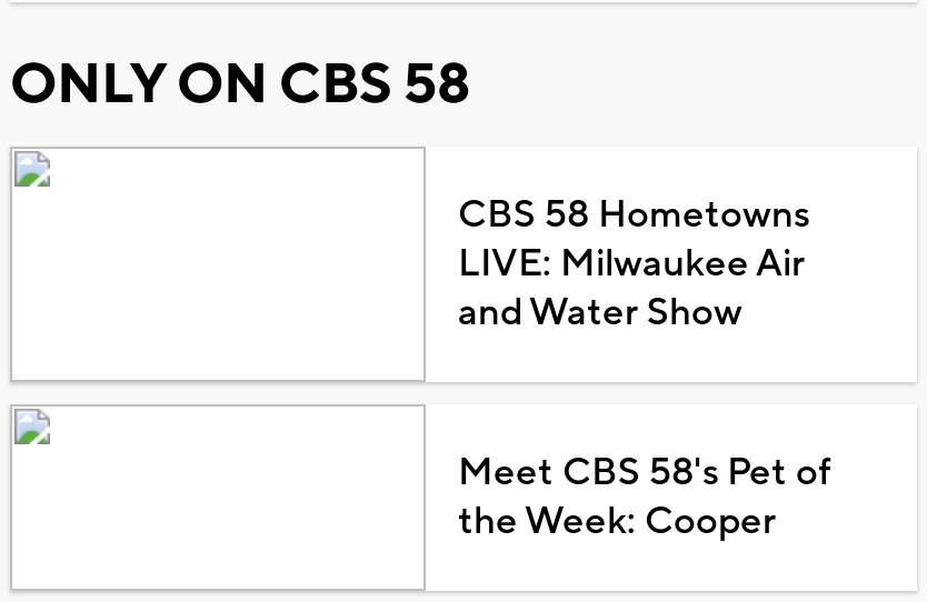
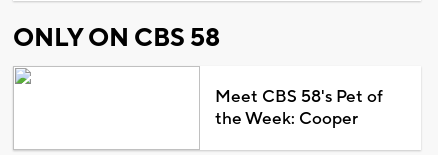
- CBS 58 Hometowns
- LIVE: Milwaukee Air
- and Water Show
